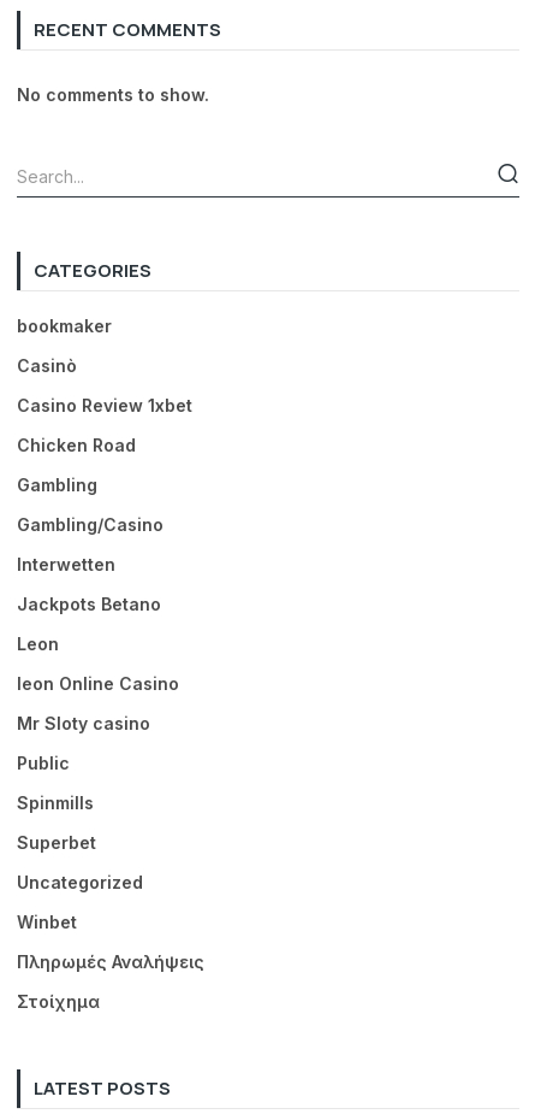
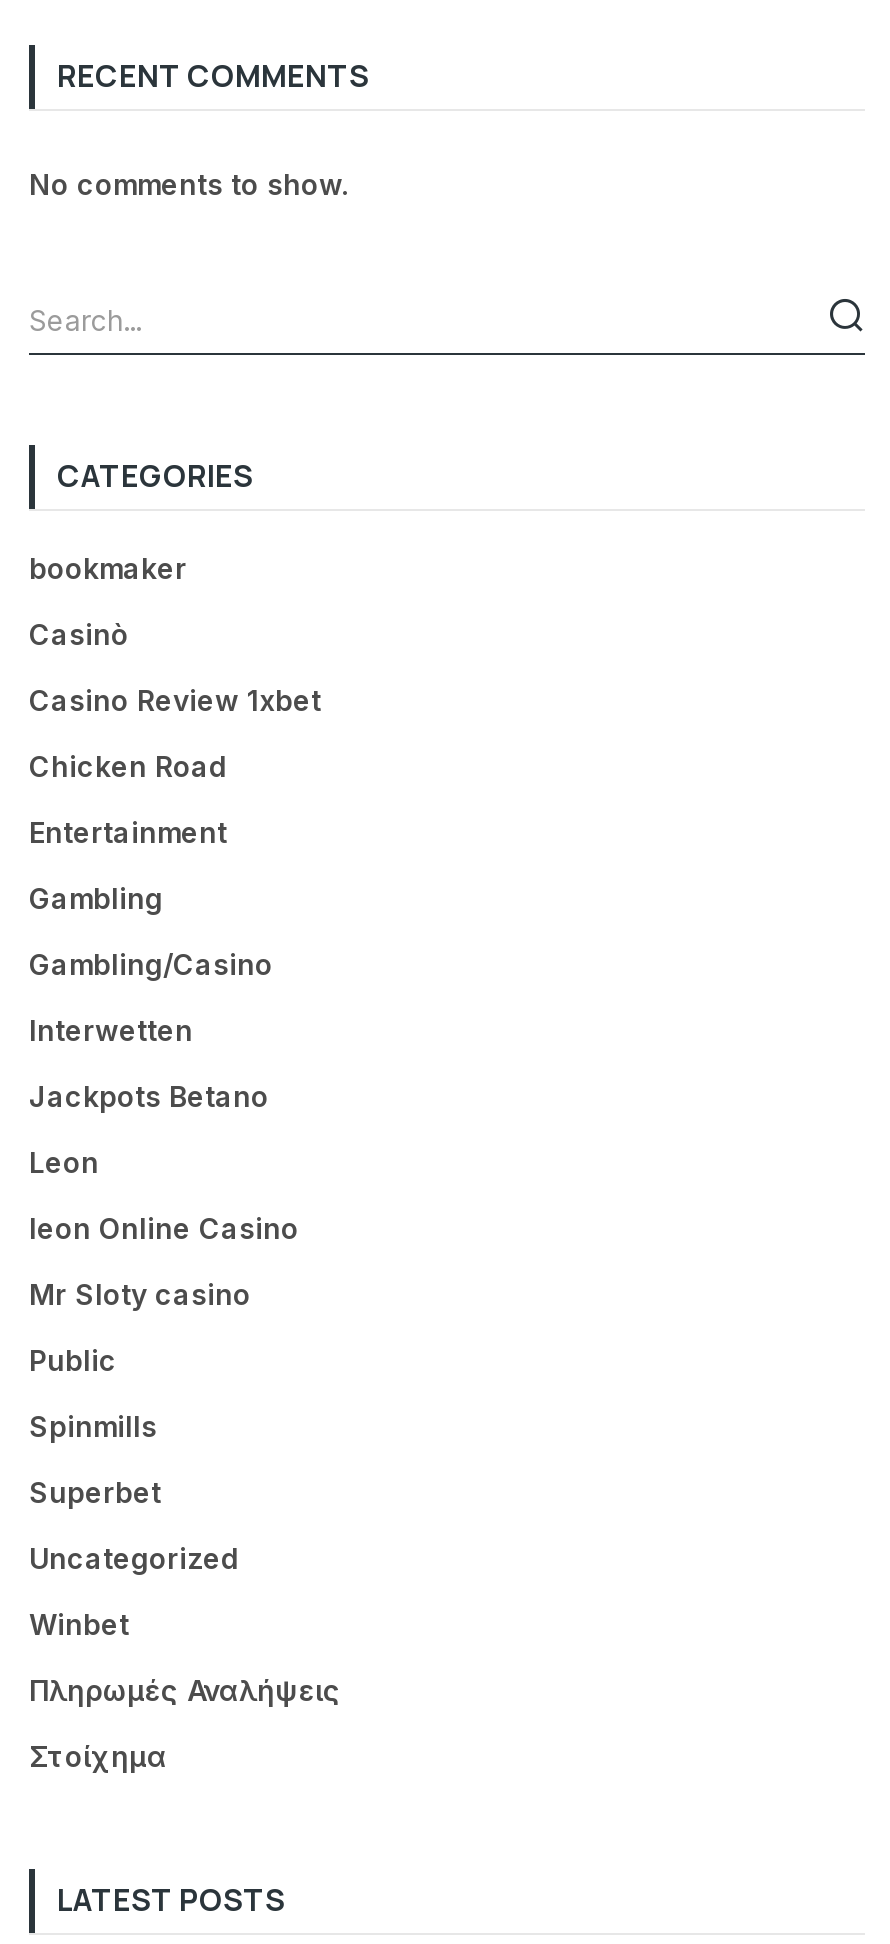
+ Entertainment
